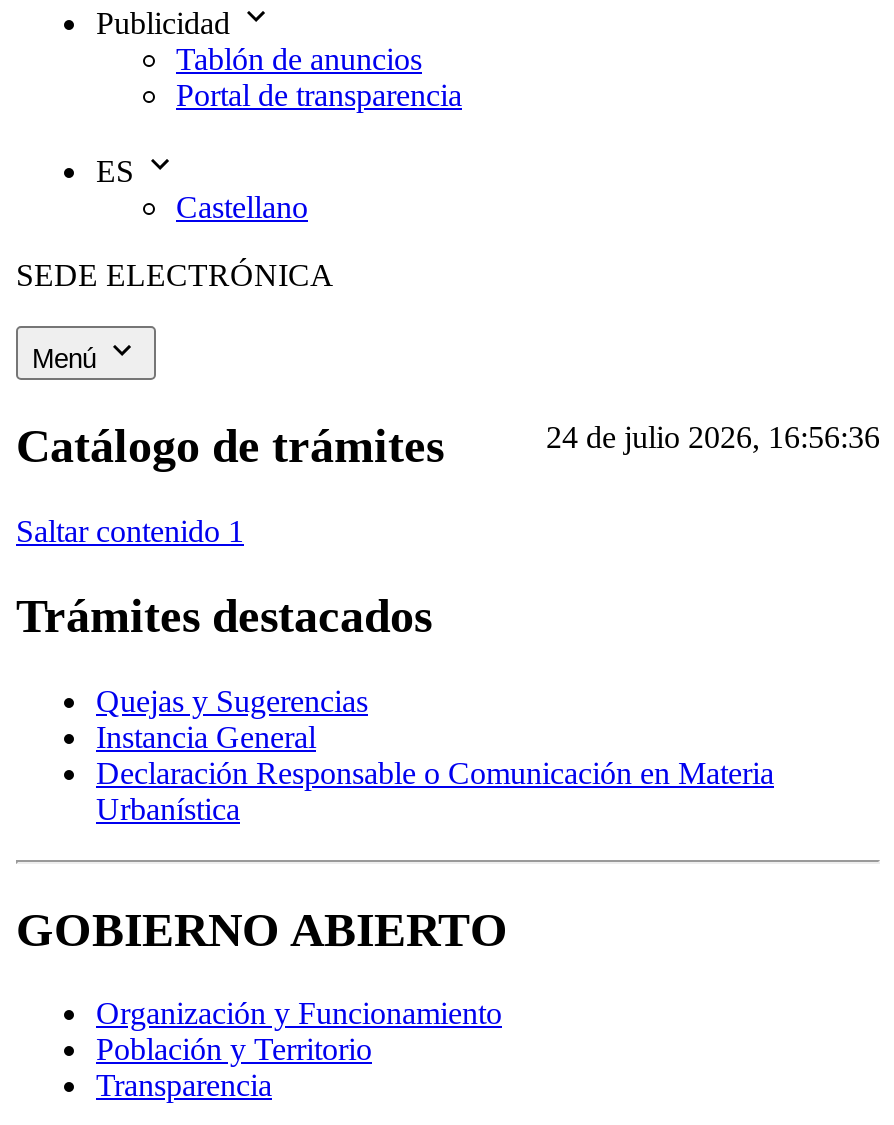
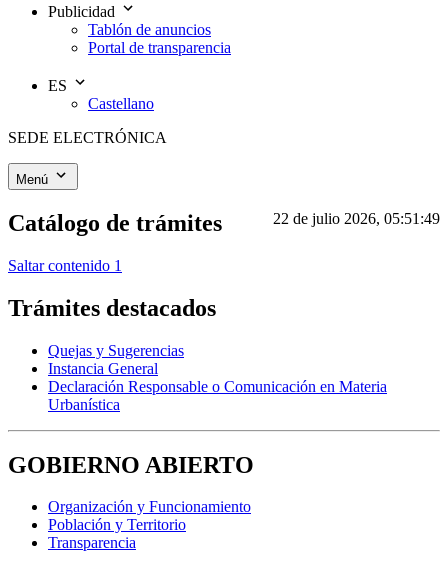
- 24 de julio 2026, 16:56:36
+ 22 de julio 2026, 05:51:49
